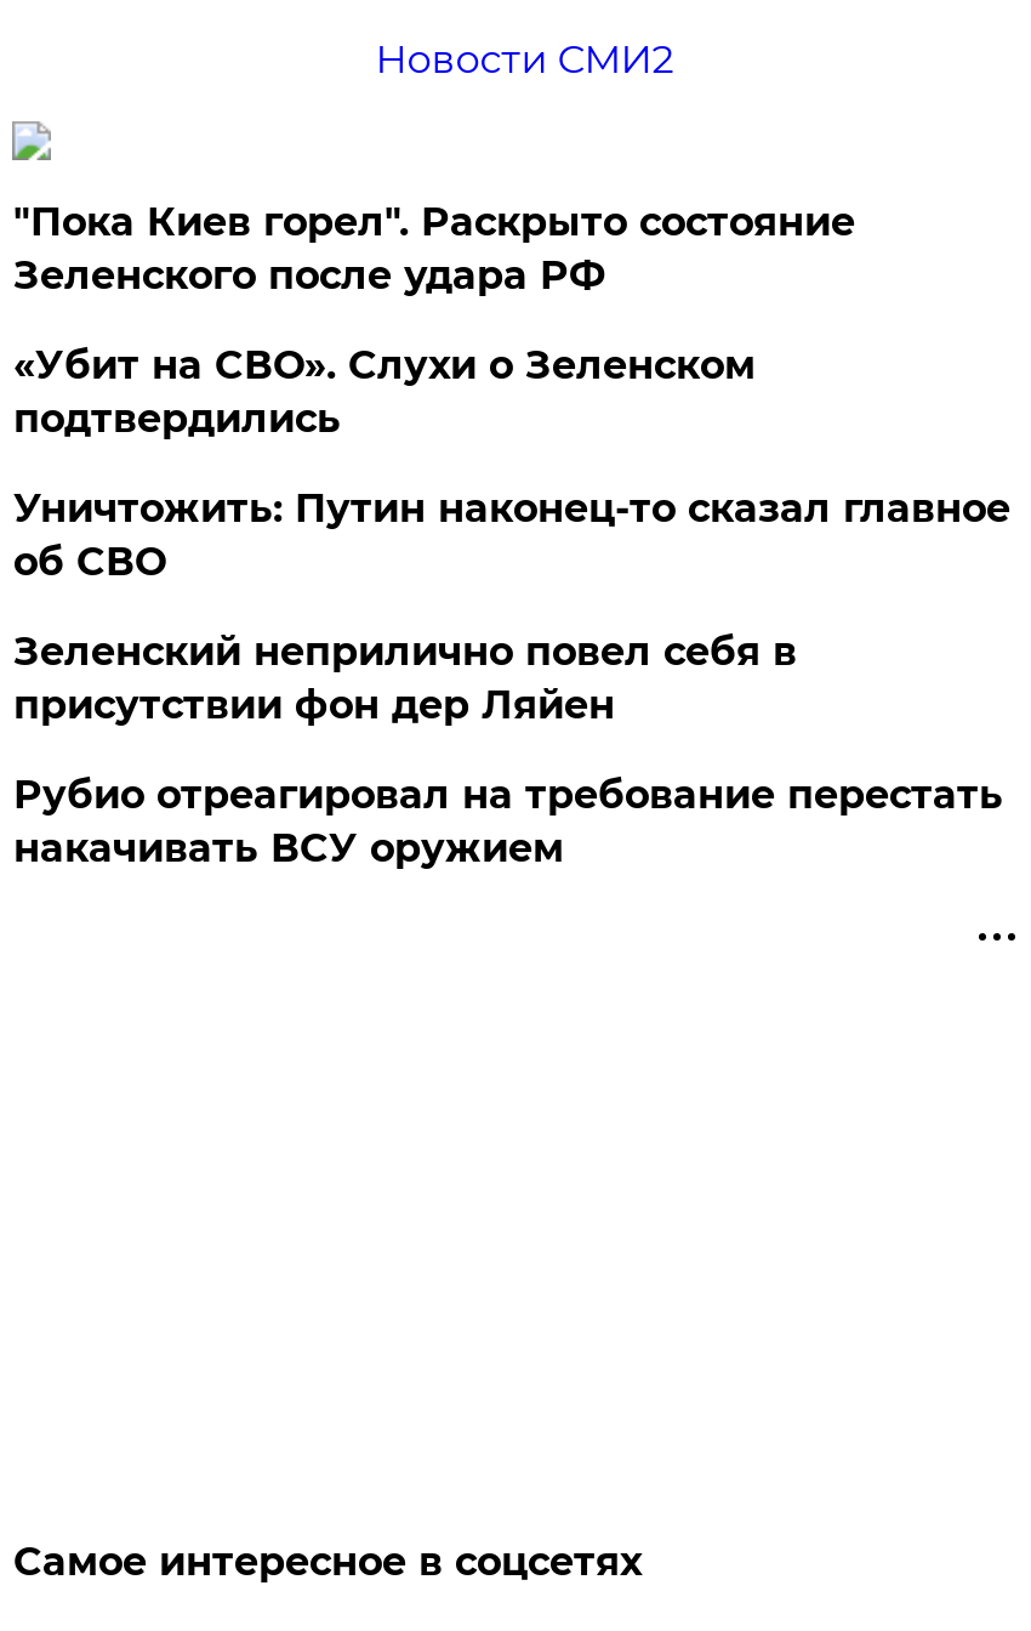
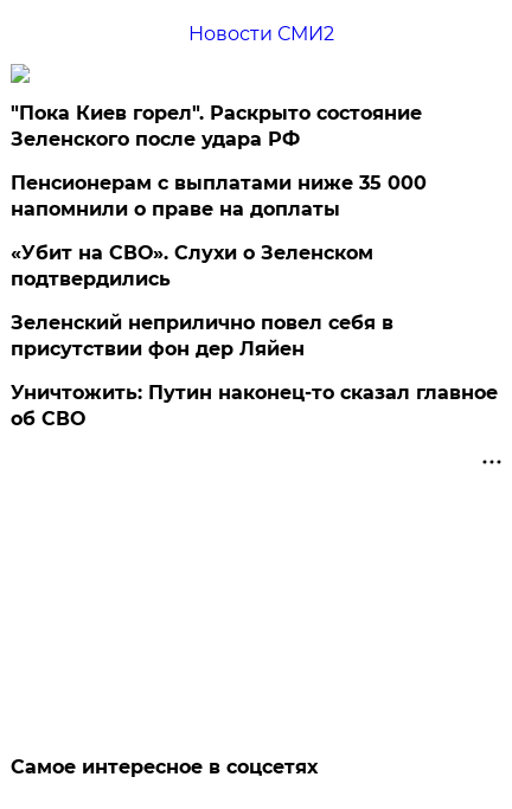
+ Пенсионерам с выплатами ниже 35 000
+ напомнили о праве на доплаты

moved down: «Убит на СВО». Слухи о Зеленском | подтвердились

moved down: Уничтожить: Путин наконец-то сказал главное | об СВО

- Рубио отреагировал на требование перестать
- накачивать ВСУ оружием
